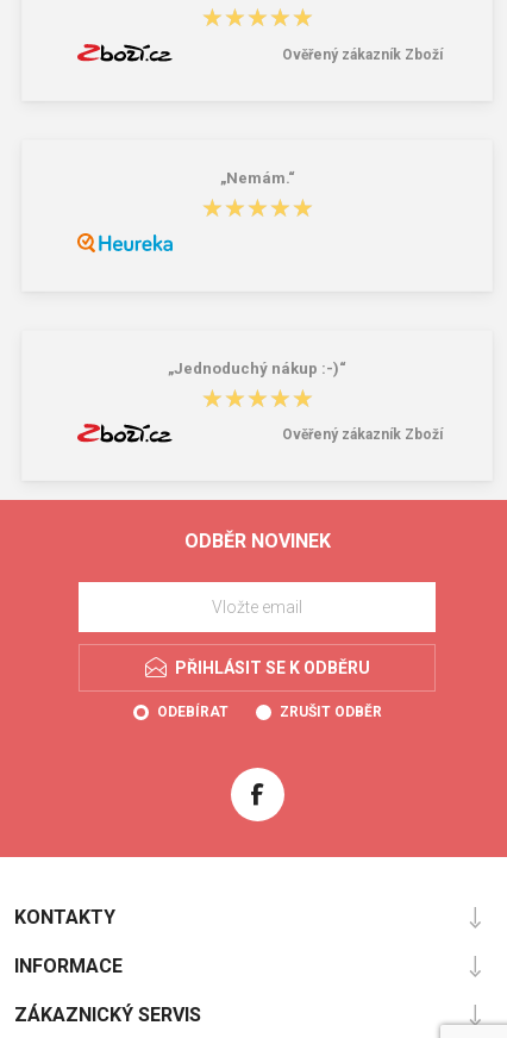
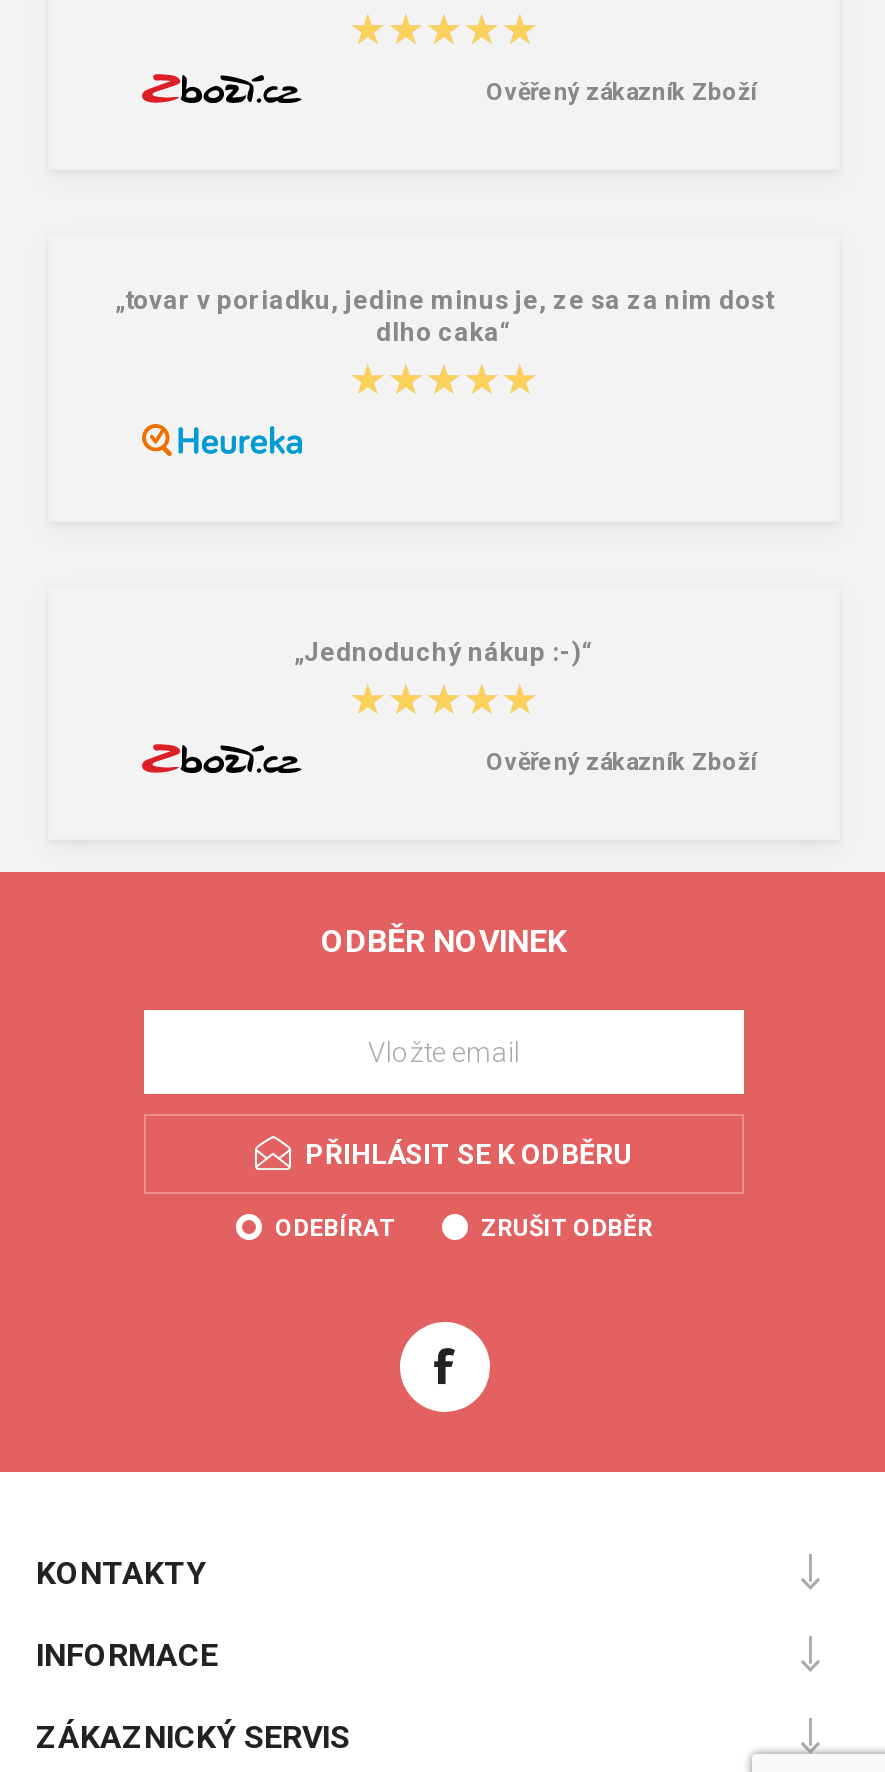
- „Nemám.“
+ „tovar v poriadku, jedine minus je, ze sa za nim dost
+ dlho caka“
